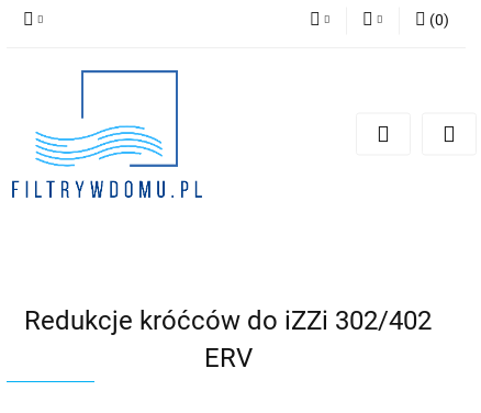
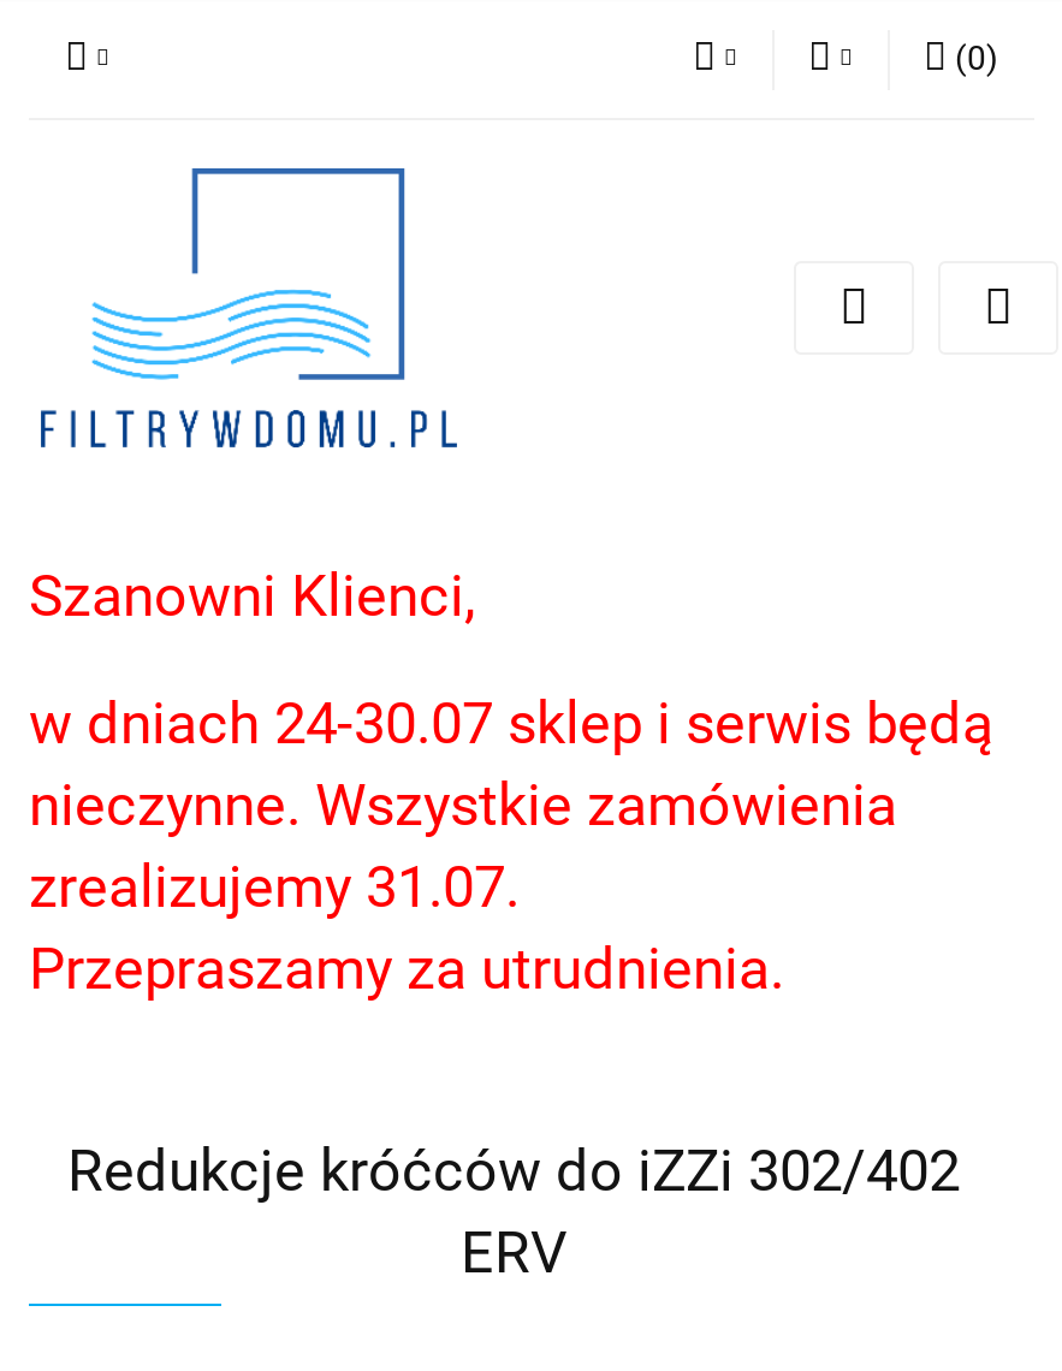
+ Szanowni Klienci,
+ w dniach 24-30.07 sklep i serwis będą
+ nieczynne. Wszystkie zamówienia
+ zrealizujemy 31.07.
+ Przepraszamy za utrudnienia.
